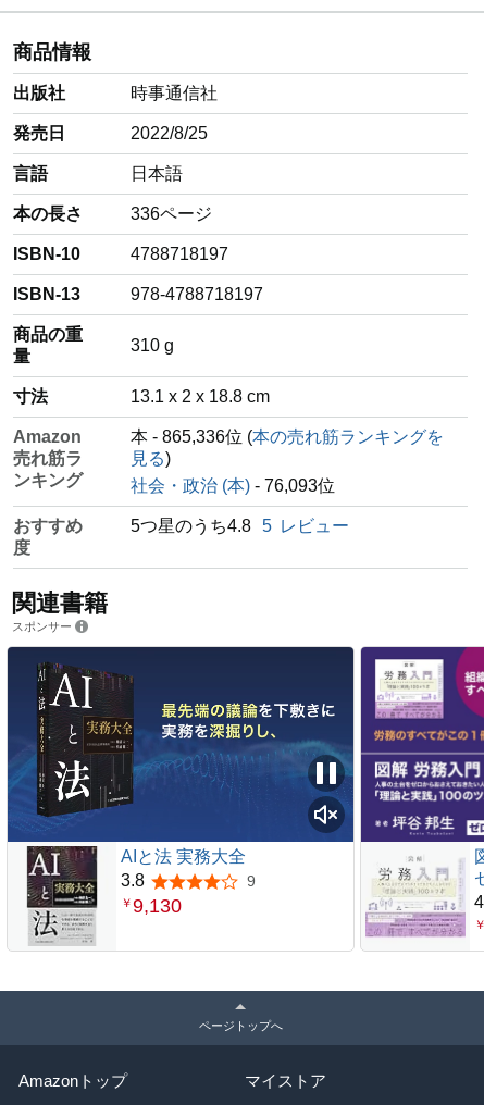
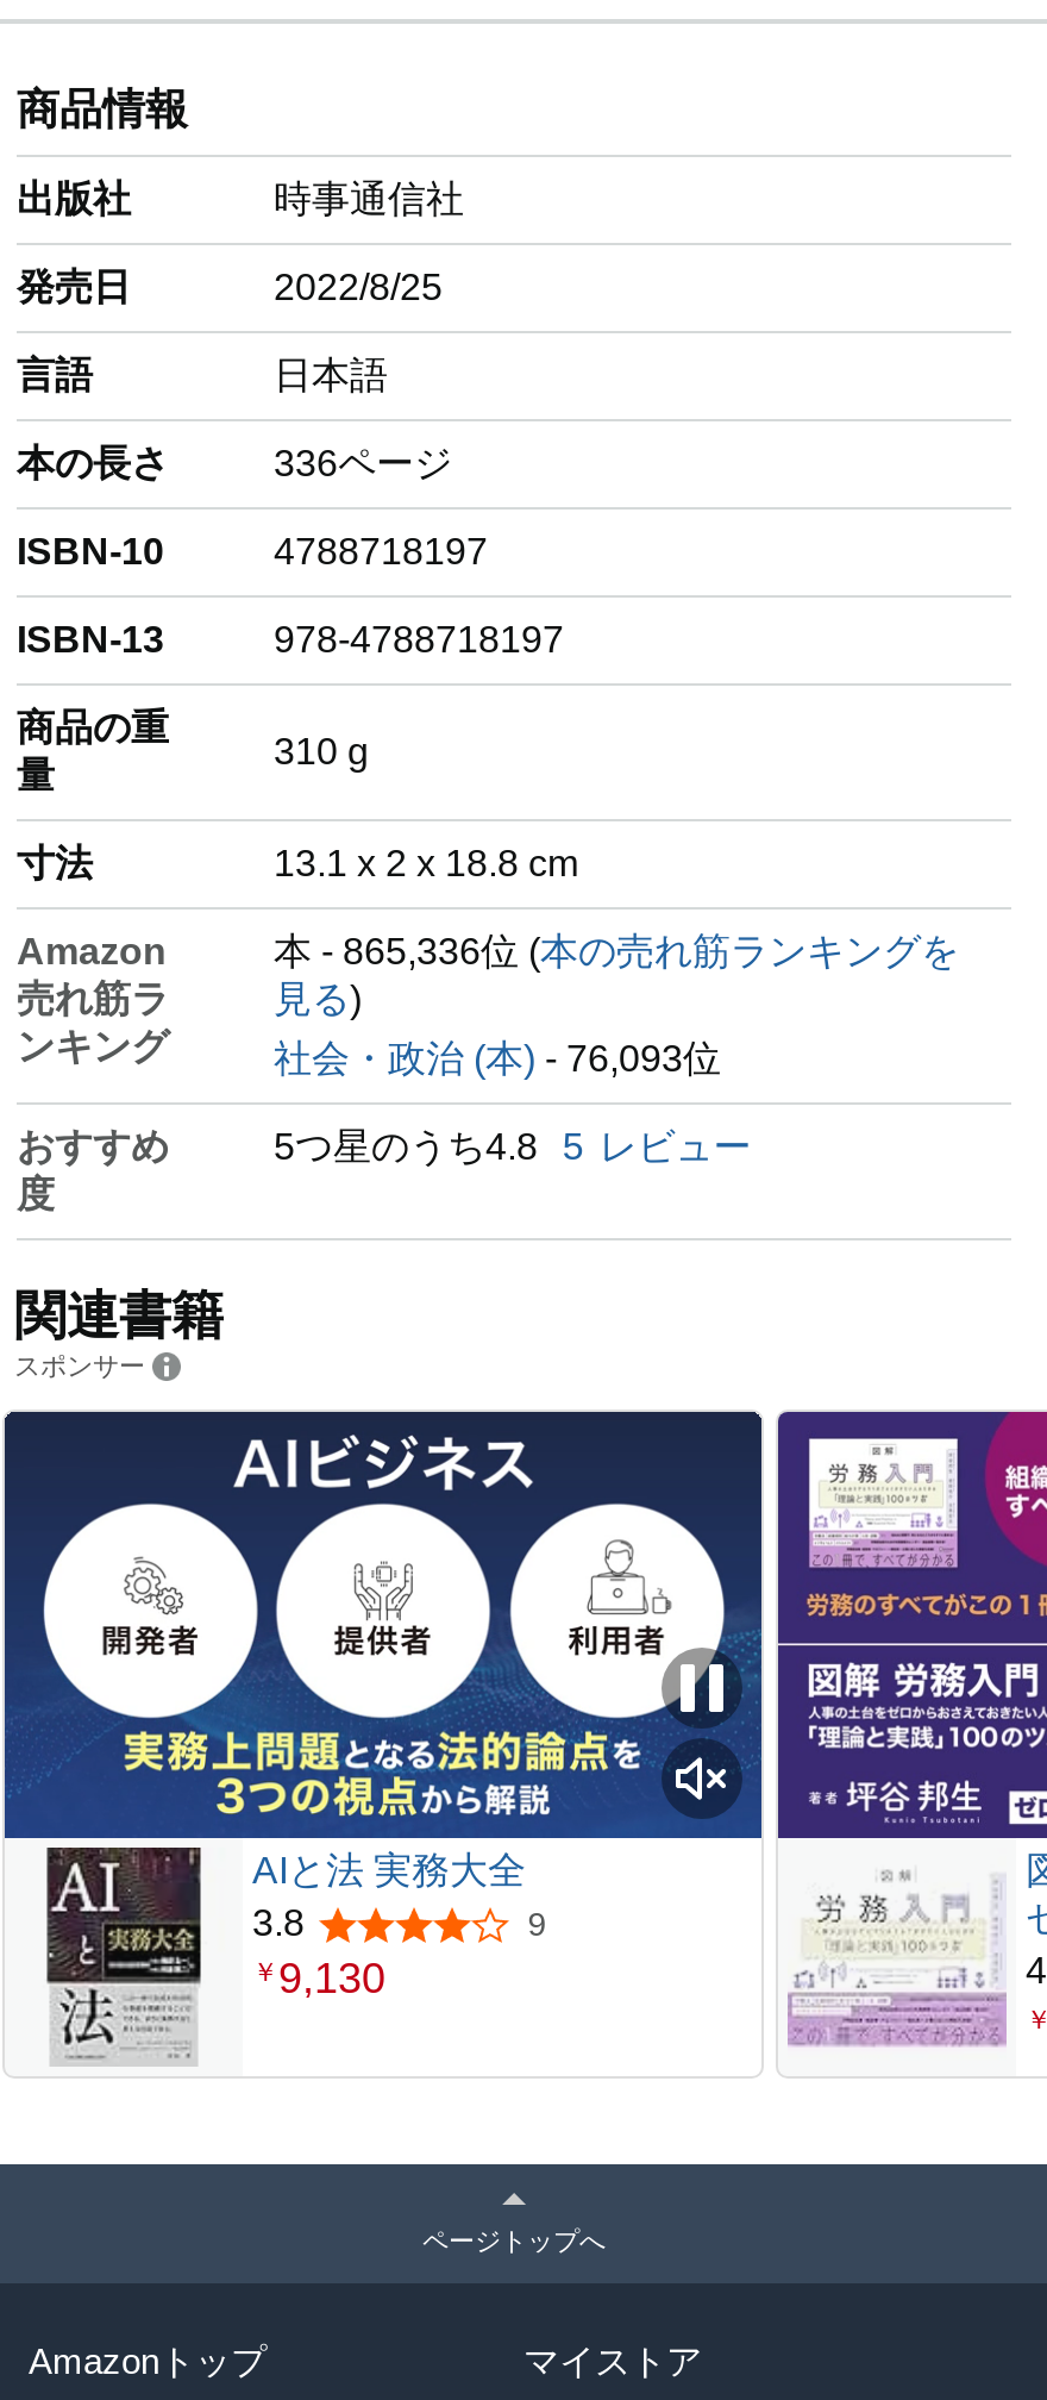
- [image]
+ [image]
